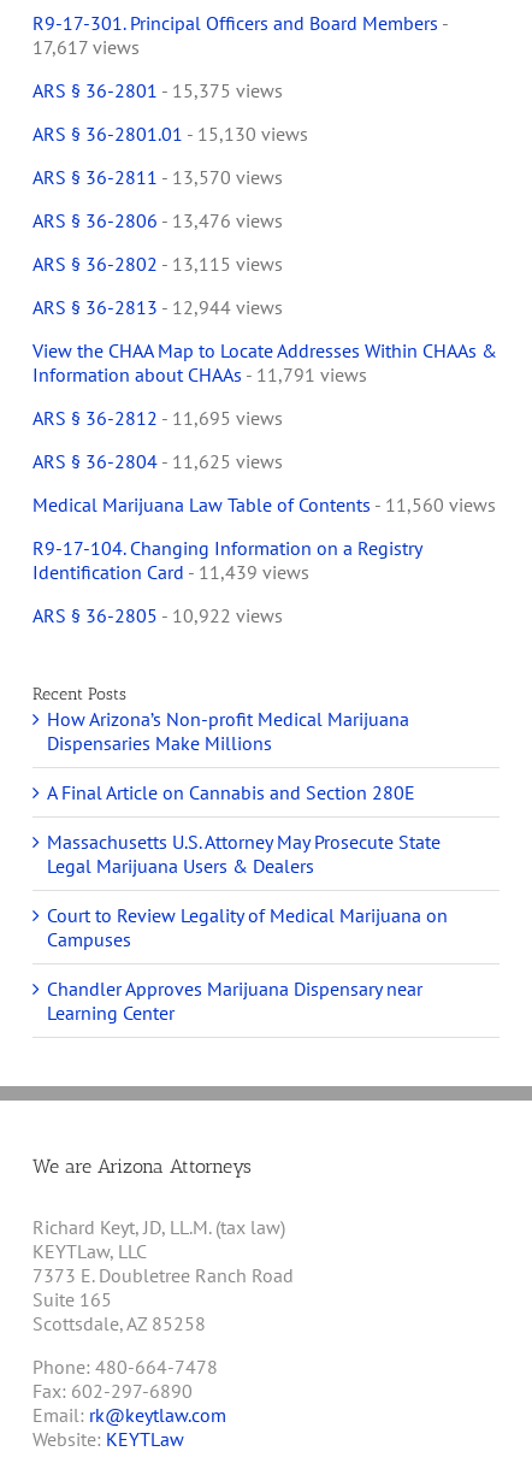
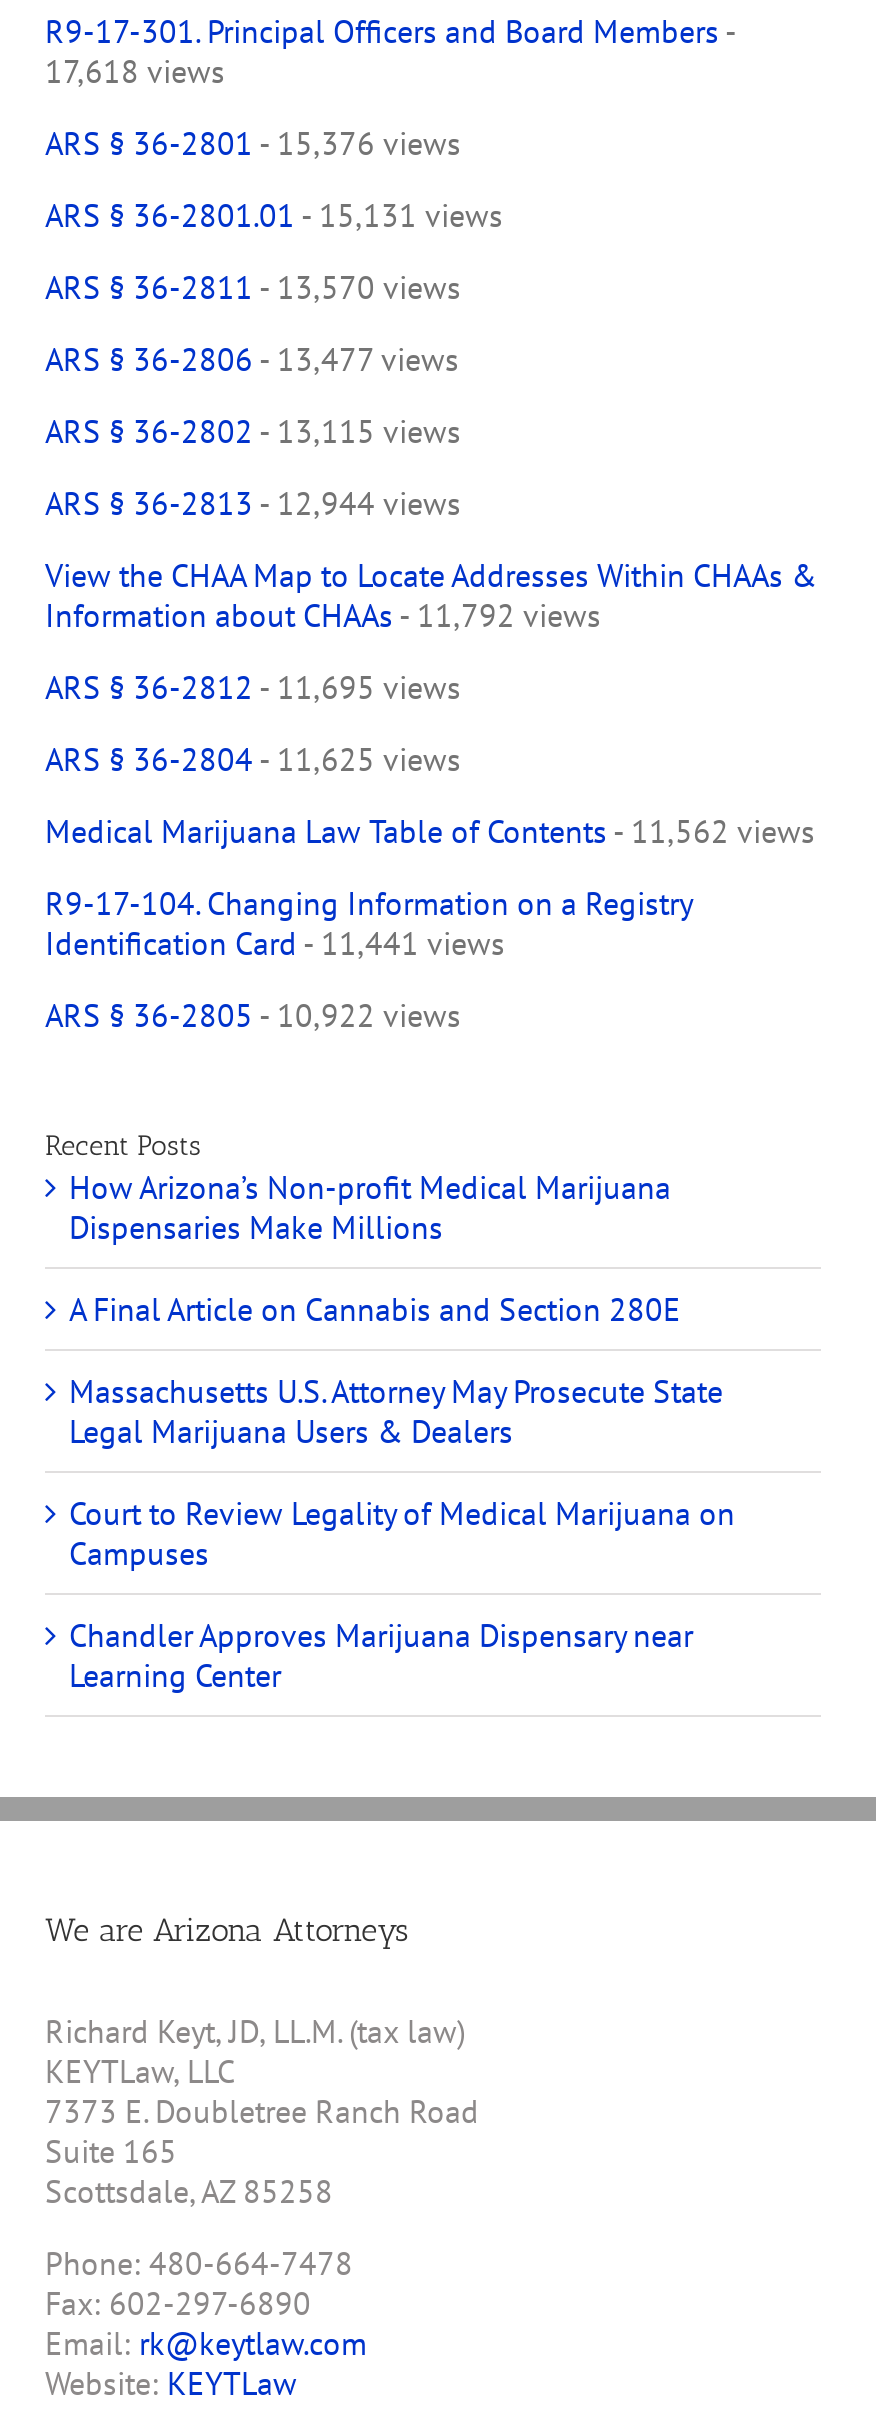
- 17,617 views
+ 17,618 views

- ARS § 36-2801 - 15,375 views
+ ARS § 36-2801 - 15,376 views

- ARS § 36-2801.01 - 15,130 views
+ ARS § 36-2801.01 - 15,131 views

- ARS § 36-2806 - 13,476 views
+ ARS § 36-2806 - 13,477 views

- Information about CHAAs - 11,791 views
+ Information about CHAAs - 11,792 views

- Medical Marijuana Law Table of Contents - 11,560 views
+ Medical Marijuana Law Table of Contents - 11,562 views

- Identification Card - 11,439 views
+ Identification Card - 11,441 views
